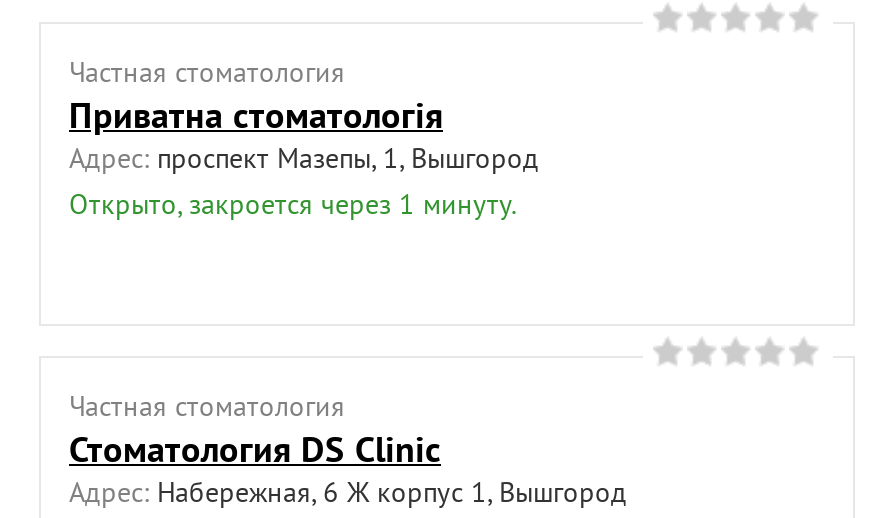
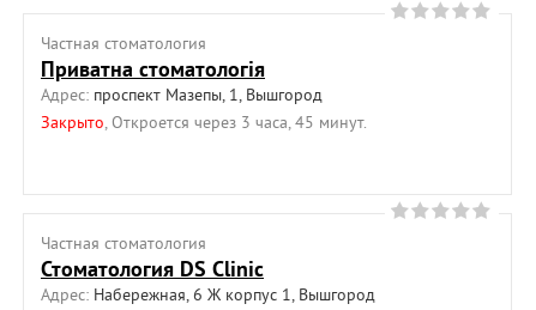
- Открыто, закроется через 1 минуту.
+ Закрыто, Откроется через 3 часа, 45 минут.
